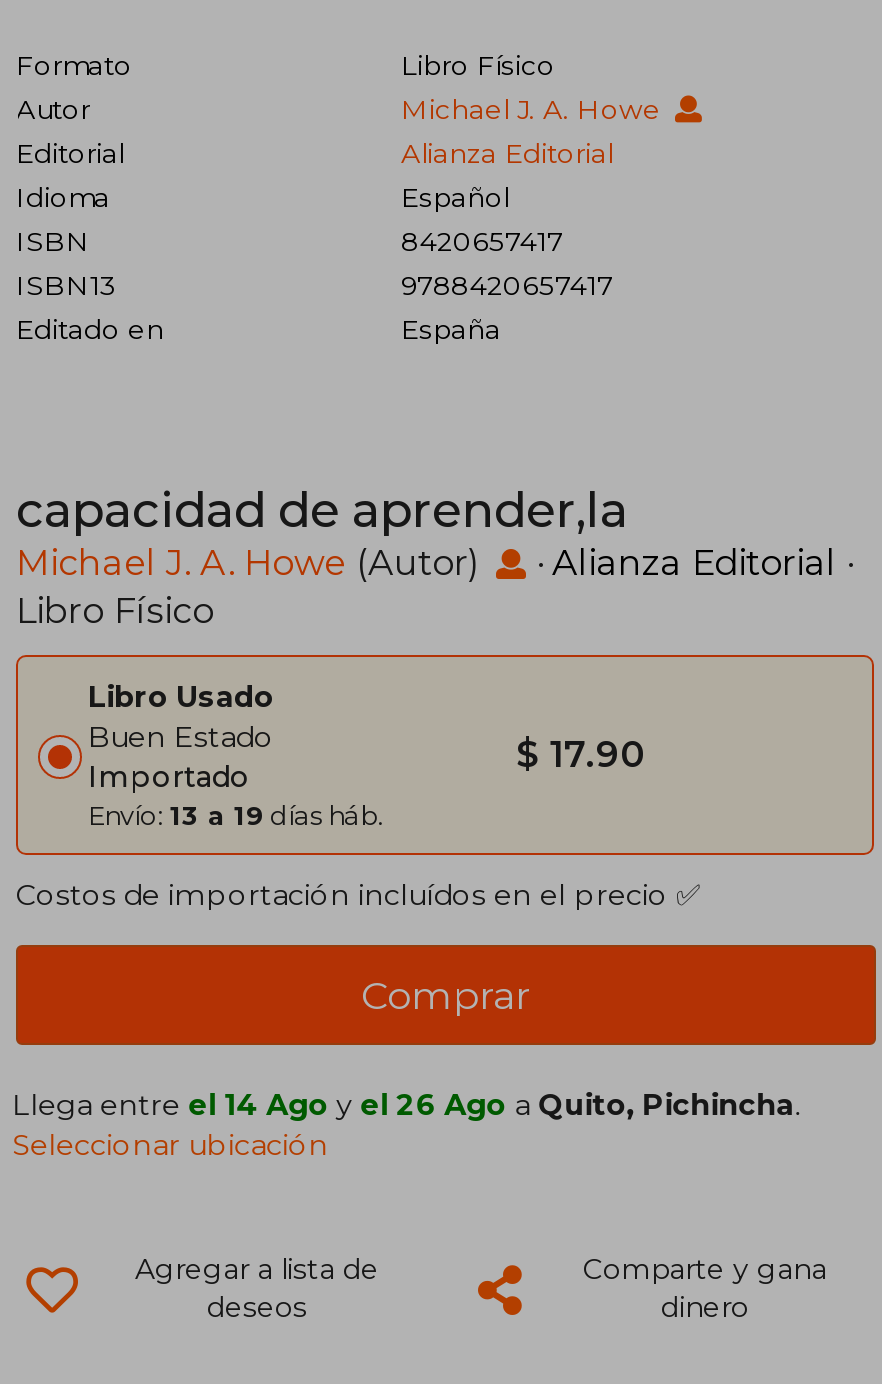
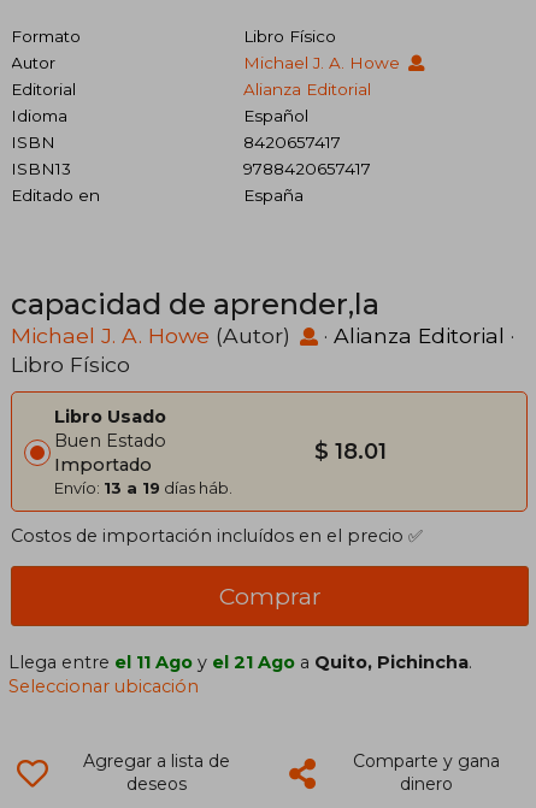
- $ 17.90
+ $ 18.01

- Llega entre el 14 Ago y el 26 Ago a Quito, Pichincha.
+ Llega entre el 11 Ago y el 21 Ago a Quito, Pichincha.
